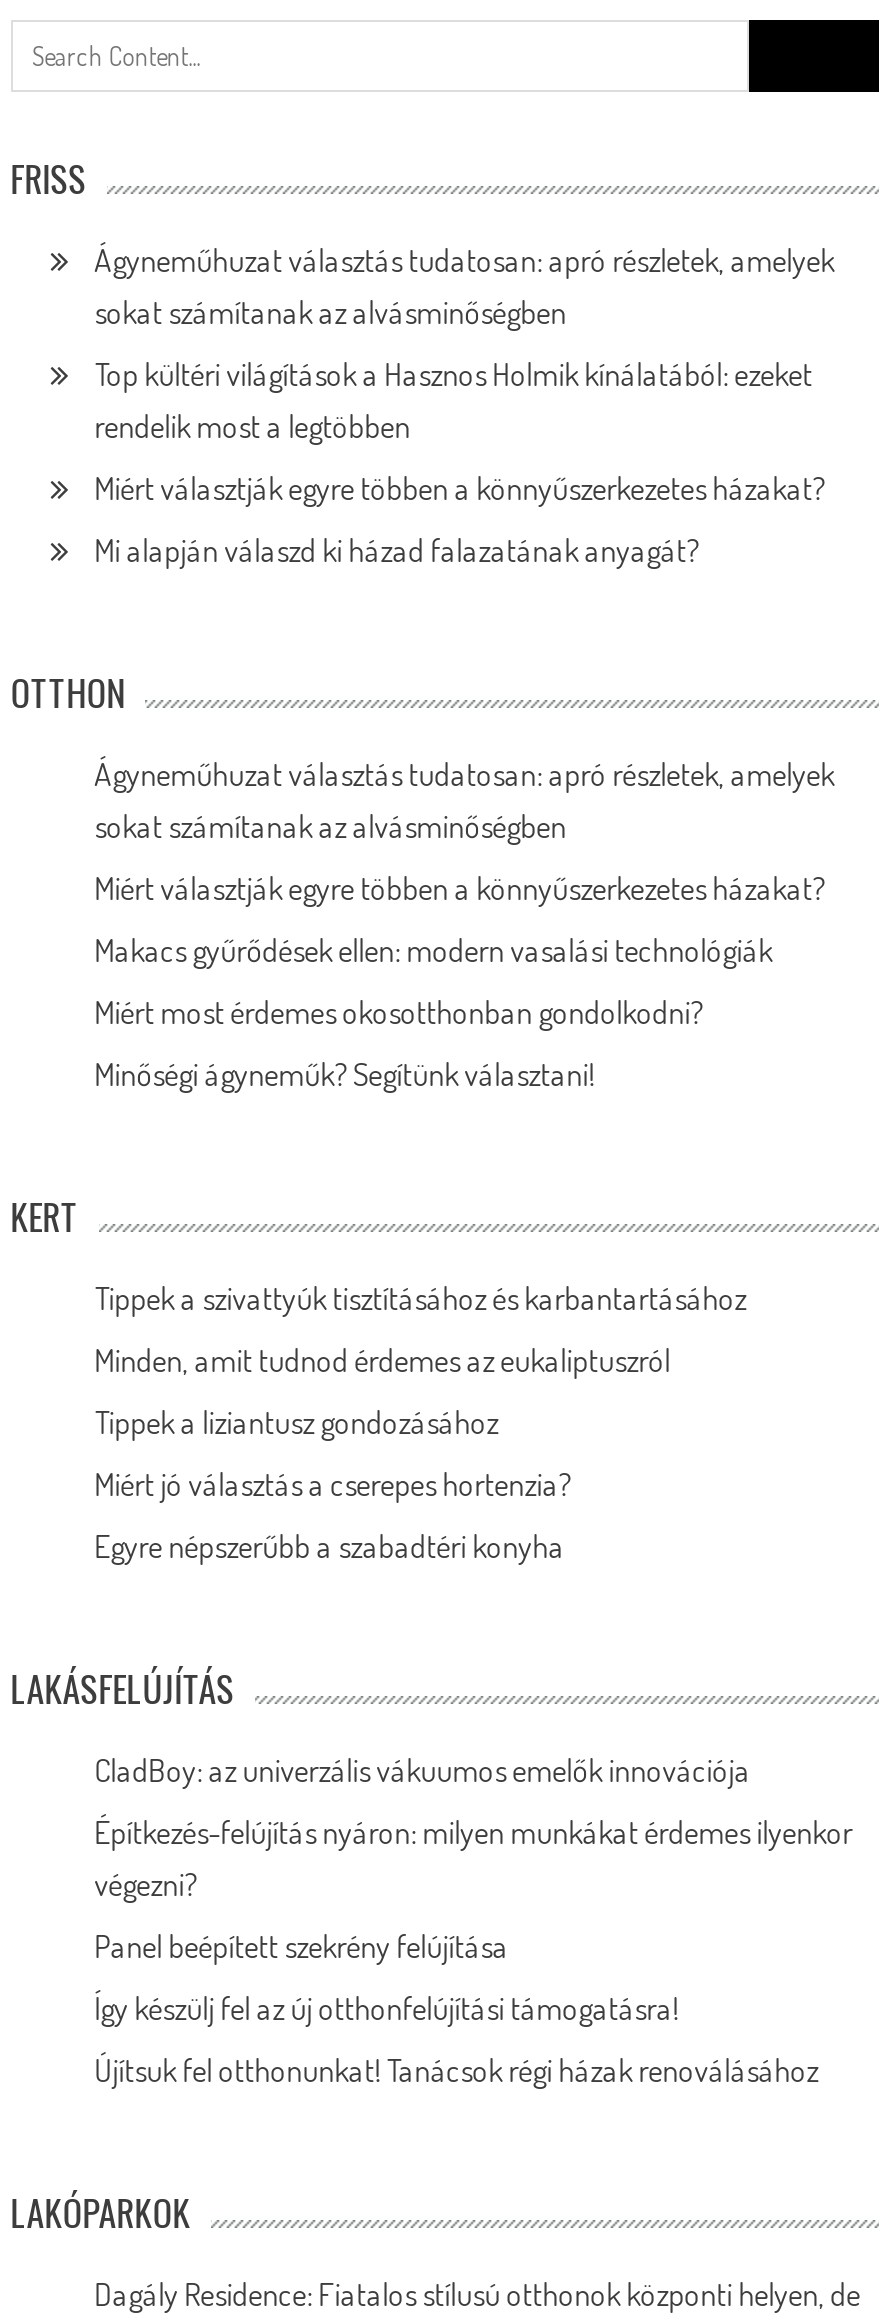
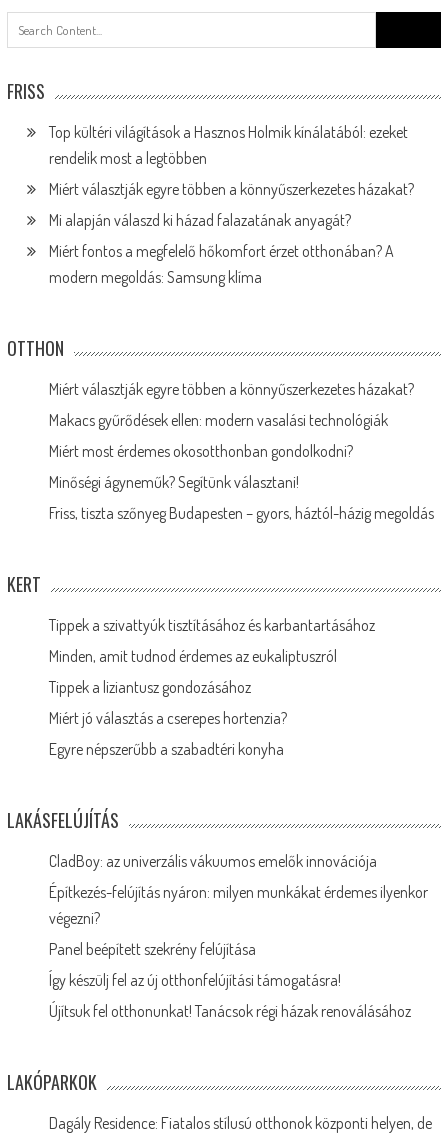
- Ágyneműhuzat választás tudatosan: apró részletek, amelyek
- sokat számítanak az alvásminőségben

moved up: Top kültéri világítások a Hasznos Holmik kínálatából: ezeket | rendelik most a legtöbben | Miért választják egyre többen a könnyűszerkezetes házakat? | Mi alapján válaszd ki házad falazatának anyagát?

+ Miért fontos a megfelelő hőkomfort érzet otthonában? A
+ modern megoldás: Samsung klíma

- Ágyneműhuzat választás tudatosan: apró részletek, amelyek
- sokat számítanak az alvásminőségben

moved up: Miért választják egyre többen a könnyűszerkezetes házakat? | Makacs gyűrődések ellen: modern vasalási technológiák | Miért most érdemes okosotthonban gondolkodni? | Minőségi ágyneműk? Segítünk választani!

+ Friss, tiszta szőnyeg Budapesten – gyors, háztól-házig megoldás
